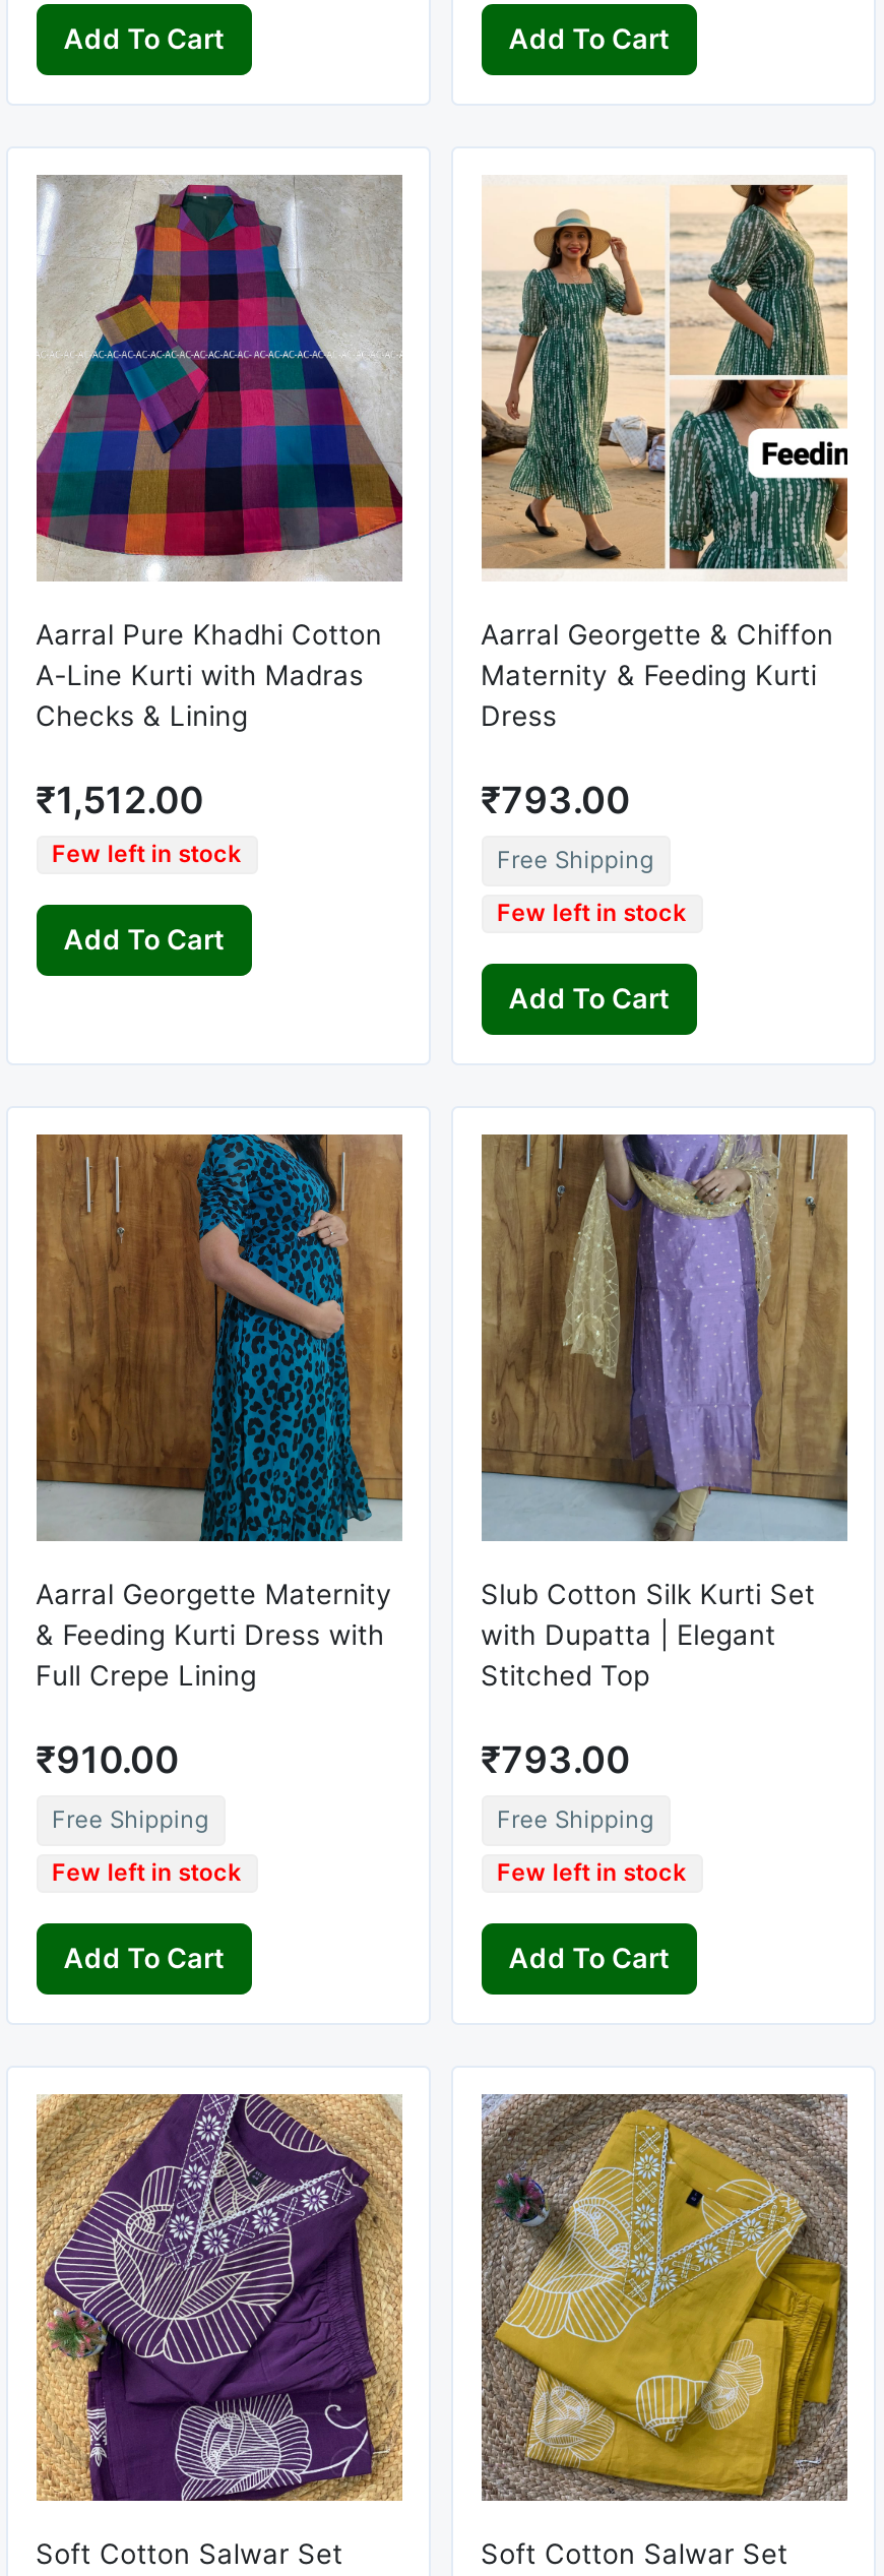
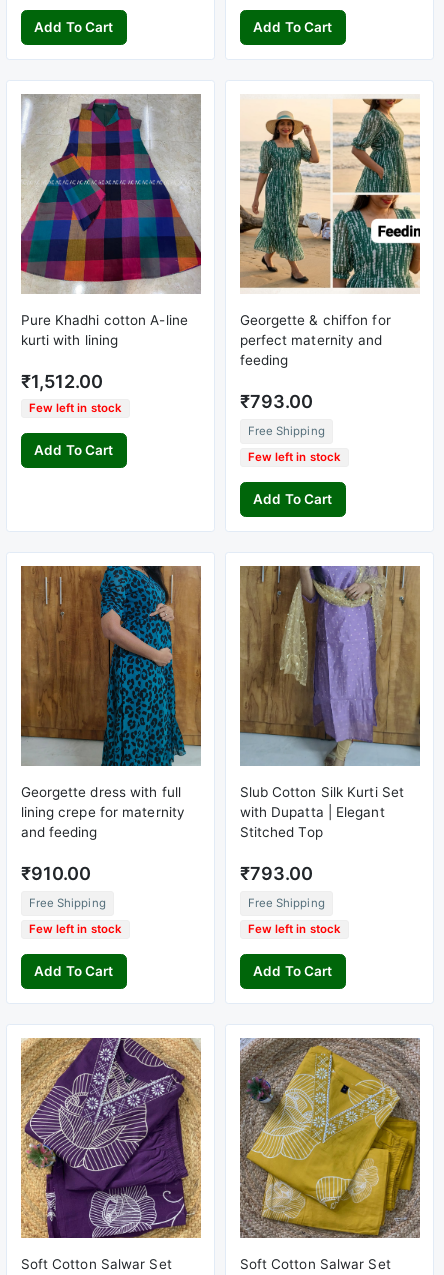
- Aarral Pure Khadhi Cotton
- A-Line Kurti with Madras
- Checks & Lining
+ Pure Khadhi cotton A-line
+ kurti with lining

- Aarral Georgette & Chiffon
- Maternity & Feeding Kurti
- Dress
+ Georgette & chiffon for
+ perfect maternity and
+ feeding

moved up: ₹1,512.00 | Few left in stock | Add To Cart

- Aarral Georgette Maternity
- & Feeding Kurti Dress with
- Full Crepe Lining
+ Georgette dress with full
+ lining crepe for maternity
+ and feeding
